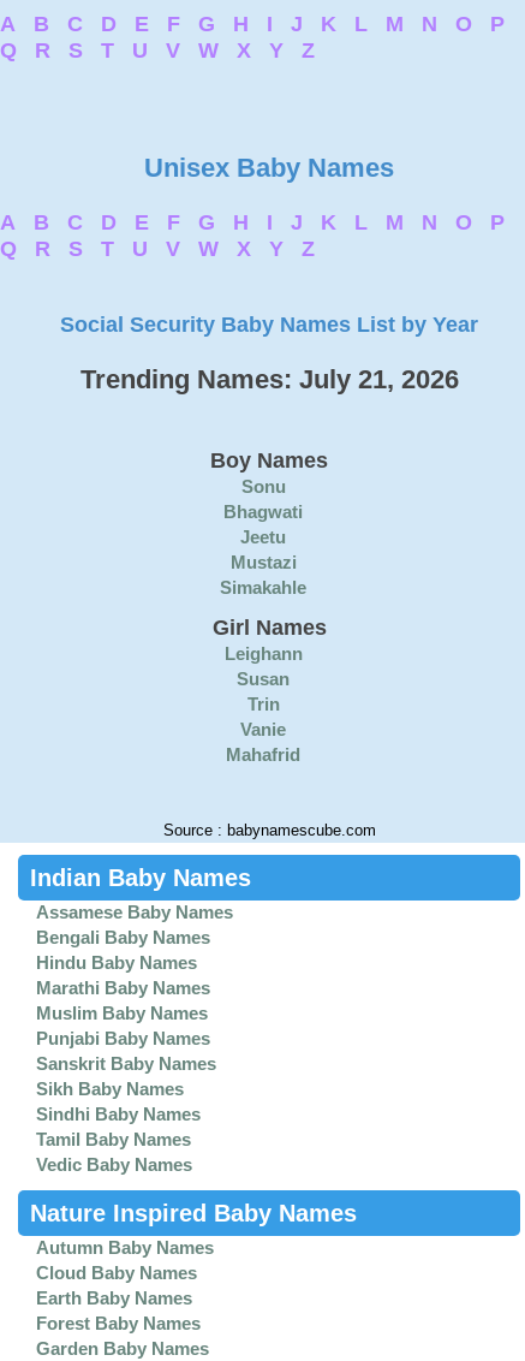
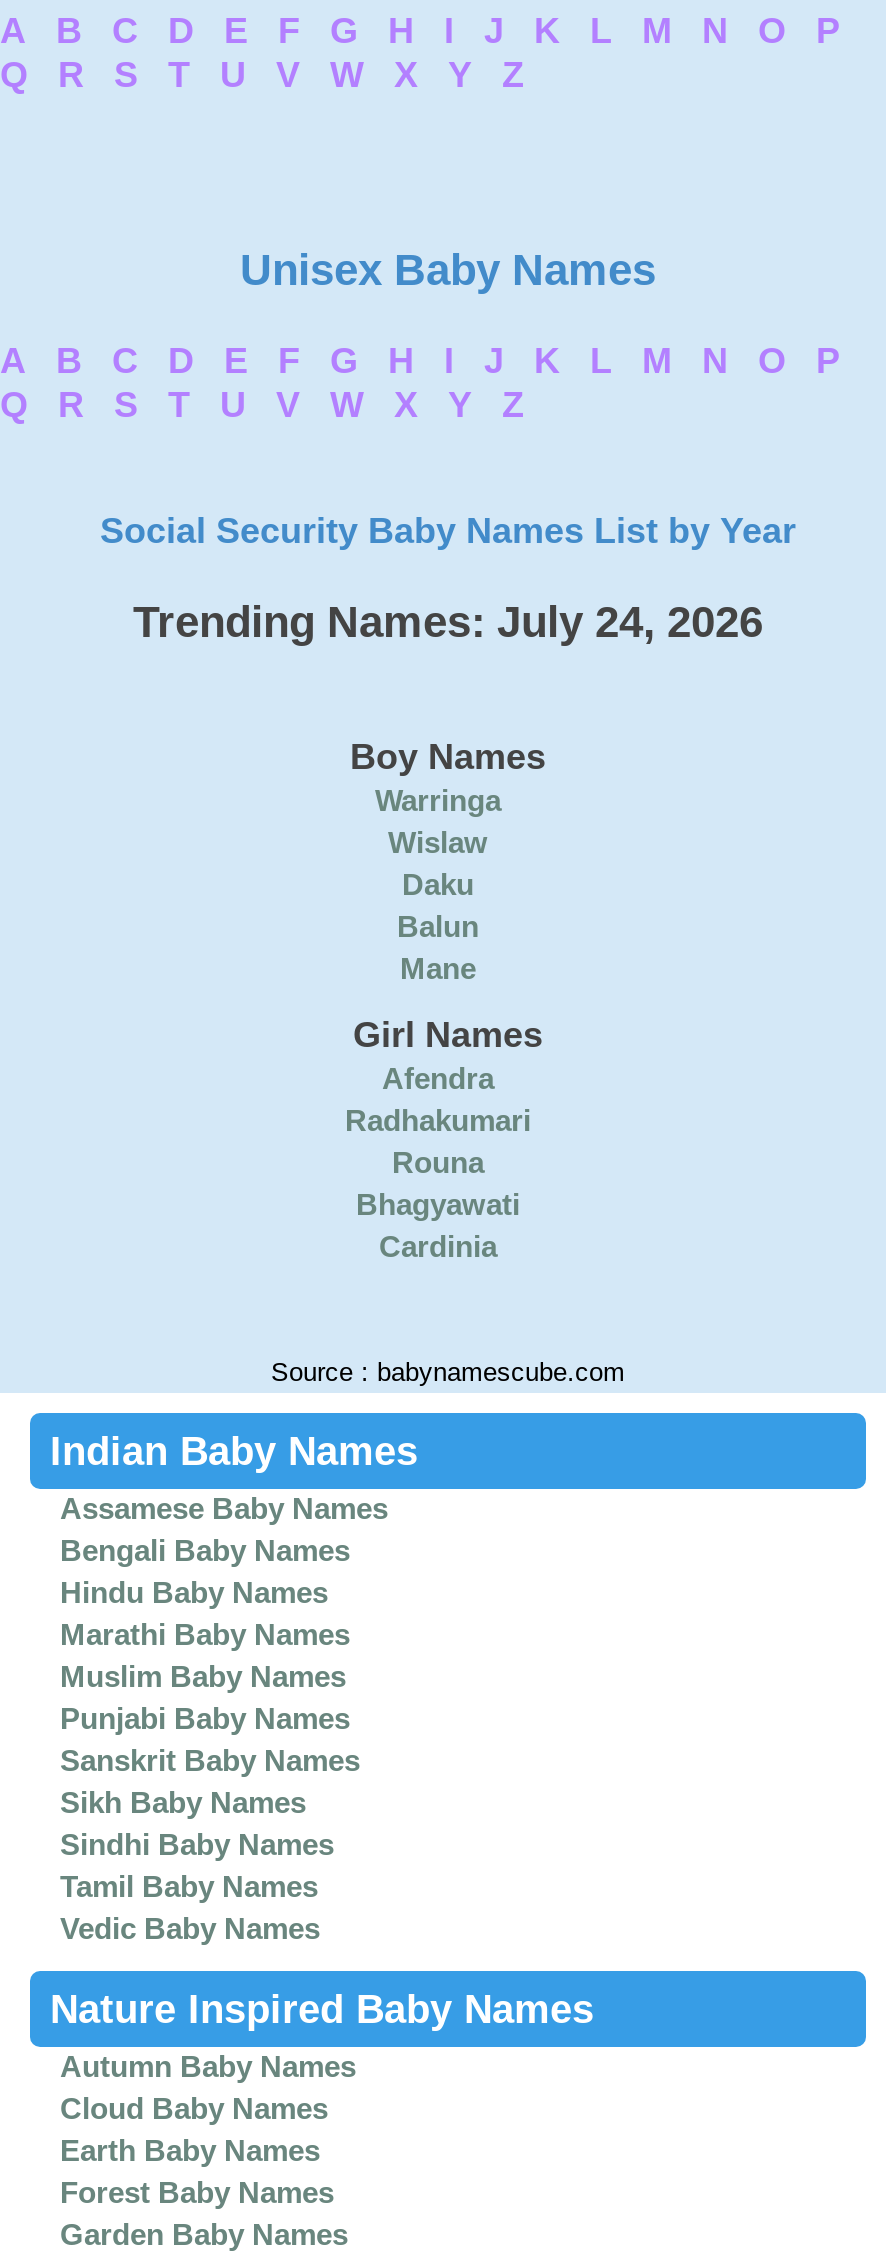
- Trending Names: July 21, 2026
+ Trending Names: July 24, 2026

- Sonu
- Bhagwati
- Jeetu
- Mustazi
- Simakahle
+ Warringa
+ Wislaw
+ Daku
+ Balun
+ Mane

- Leighann
- Susan
- Trin
- Vanie
- Mahafrid
+ Afendra
+ Radhakumari
+ Rouna
+ Bhagyawati
+ Cardinia
